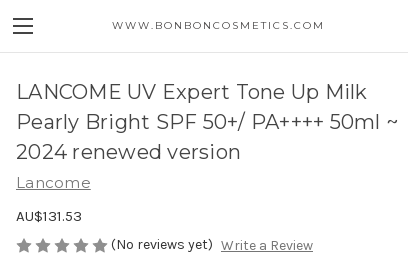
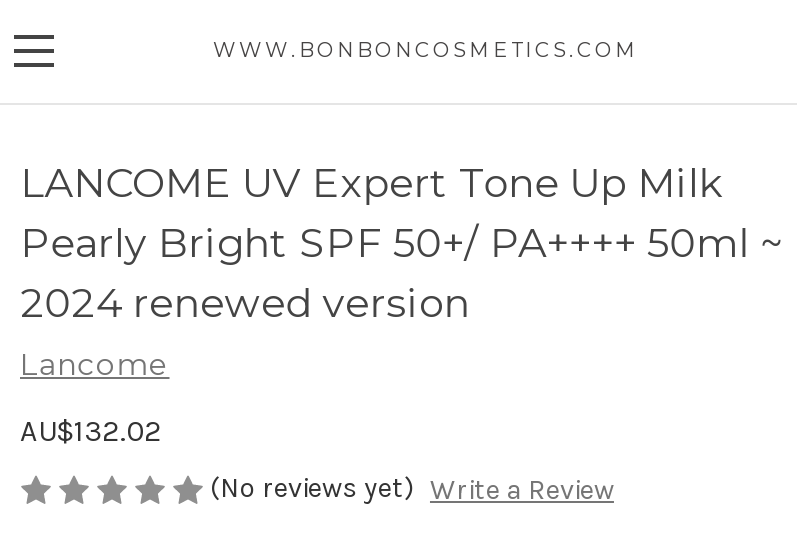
- AU$131.53
+ AU$132.02
